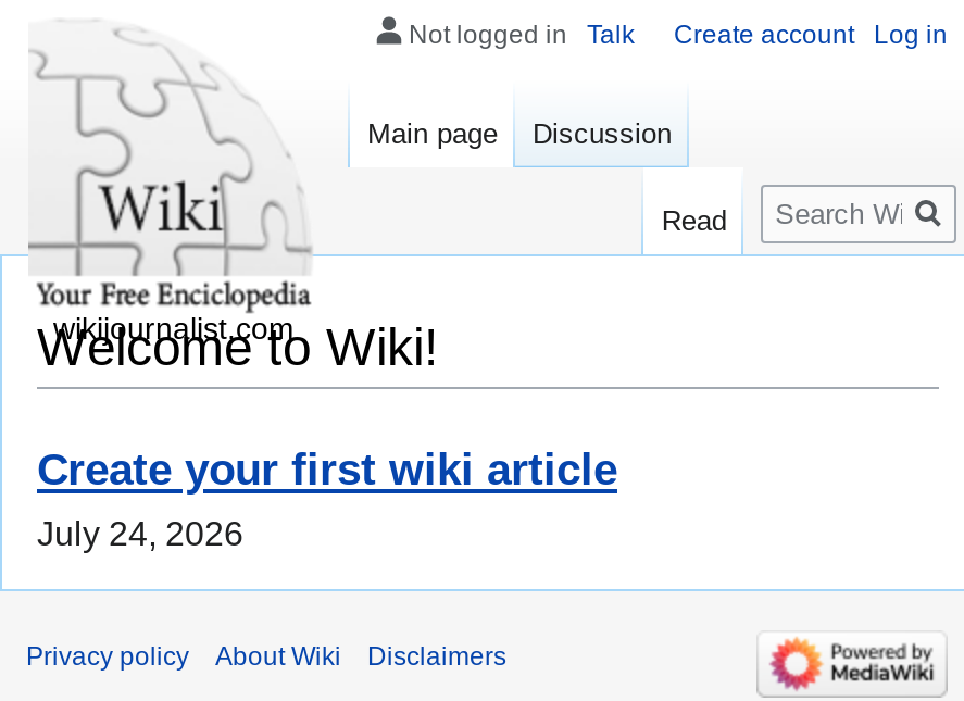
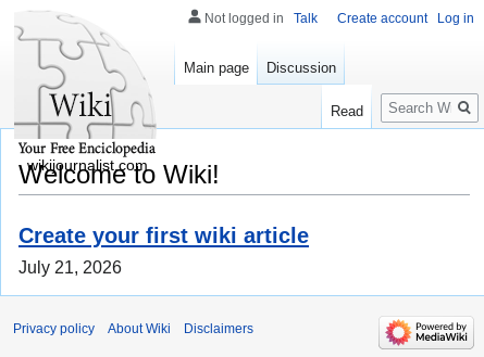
- July 24, 2026
+ July 21, 2026
